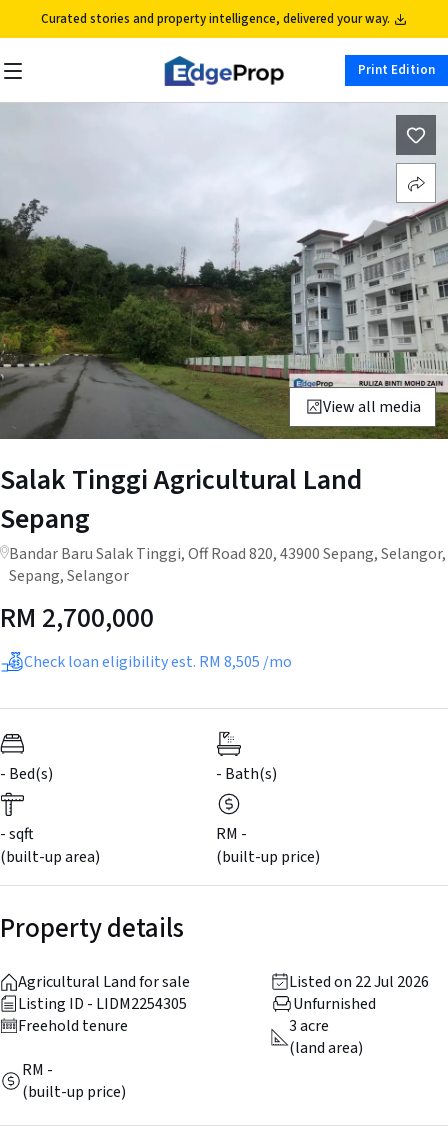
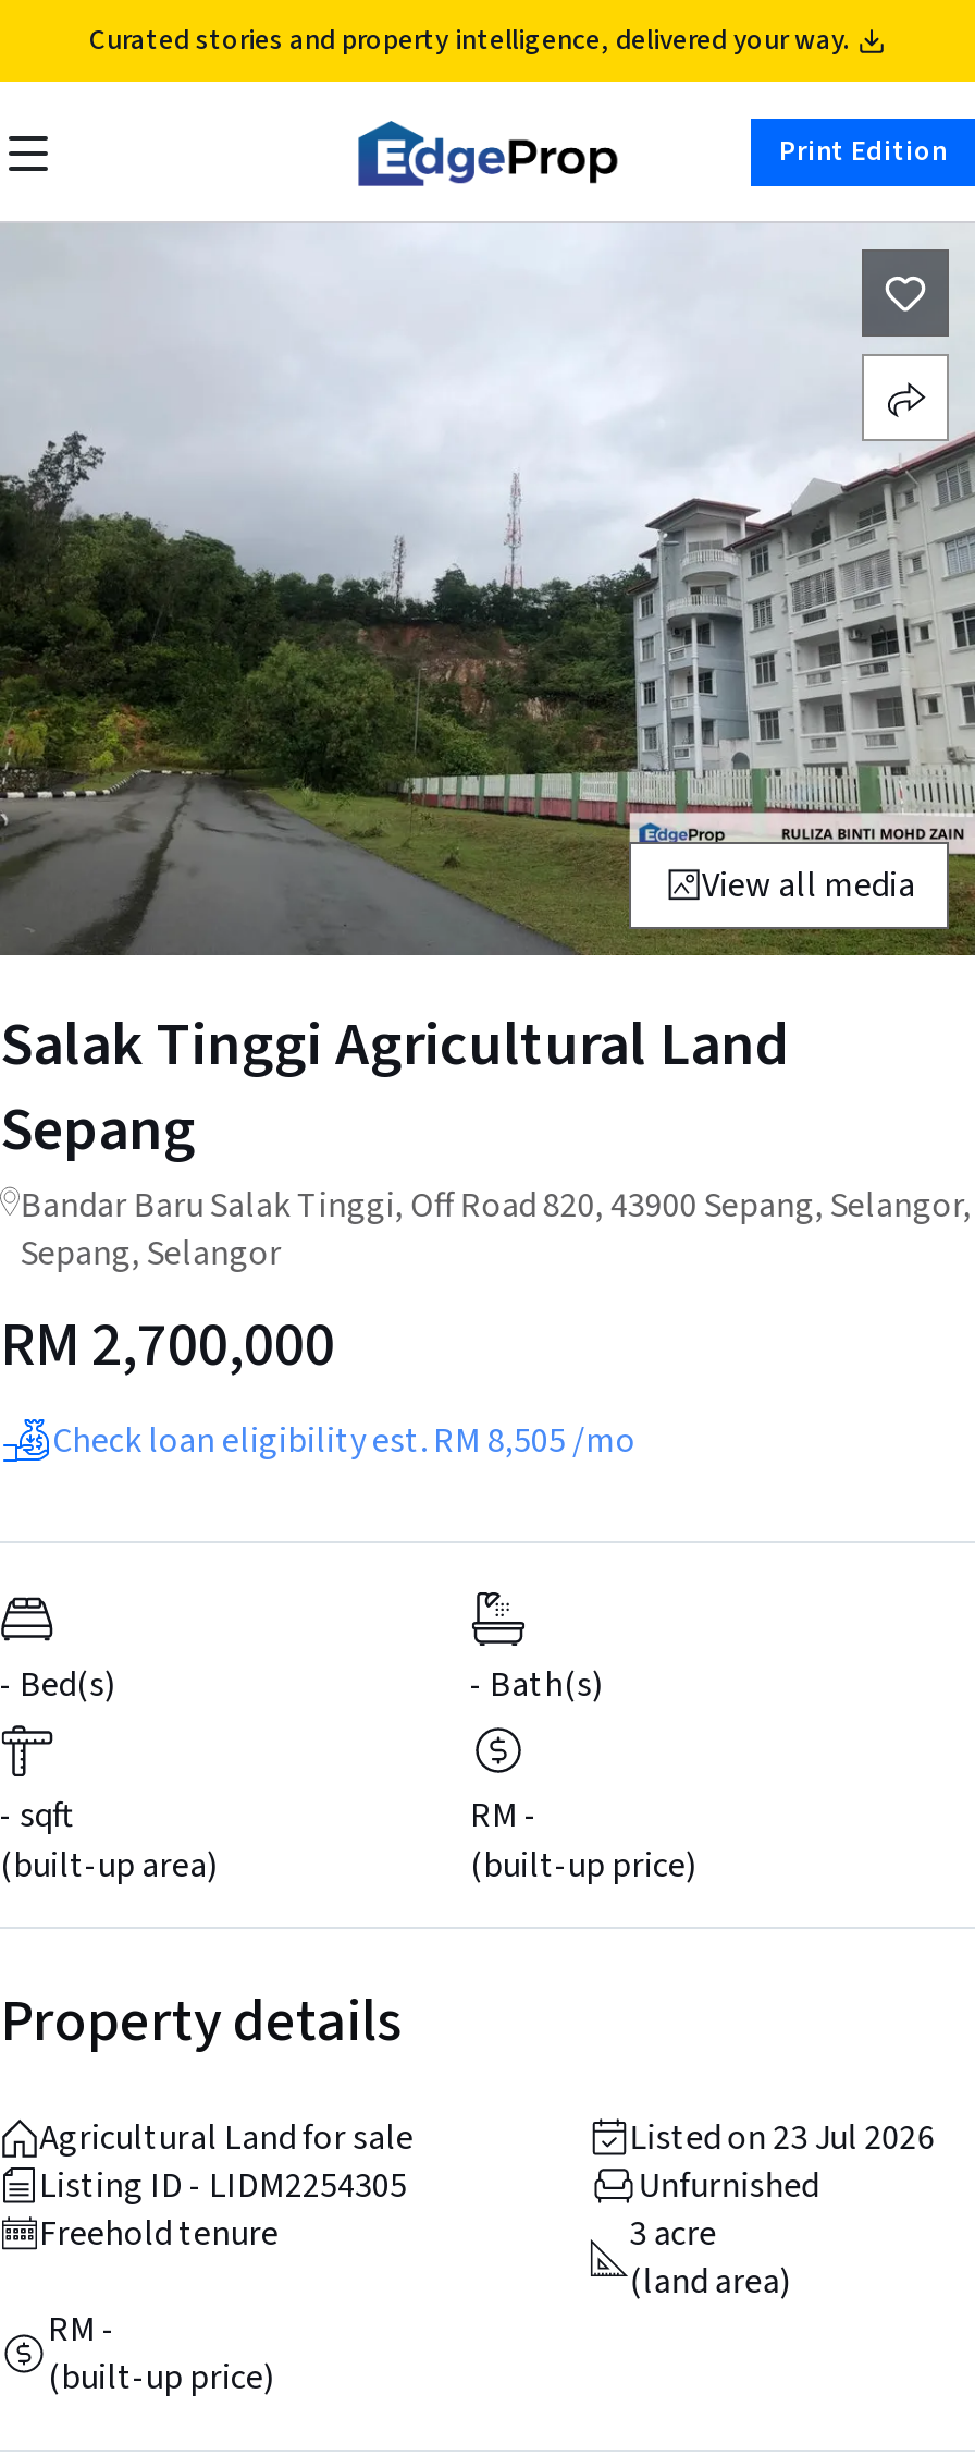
- Listed on 22 Jul 2026
+ Listed on 23 Jul 2026
